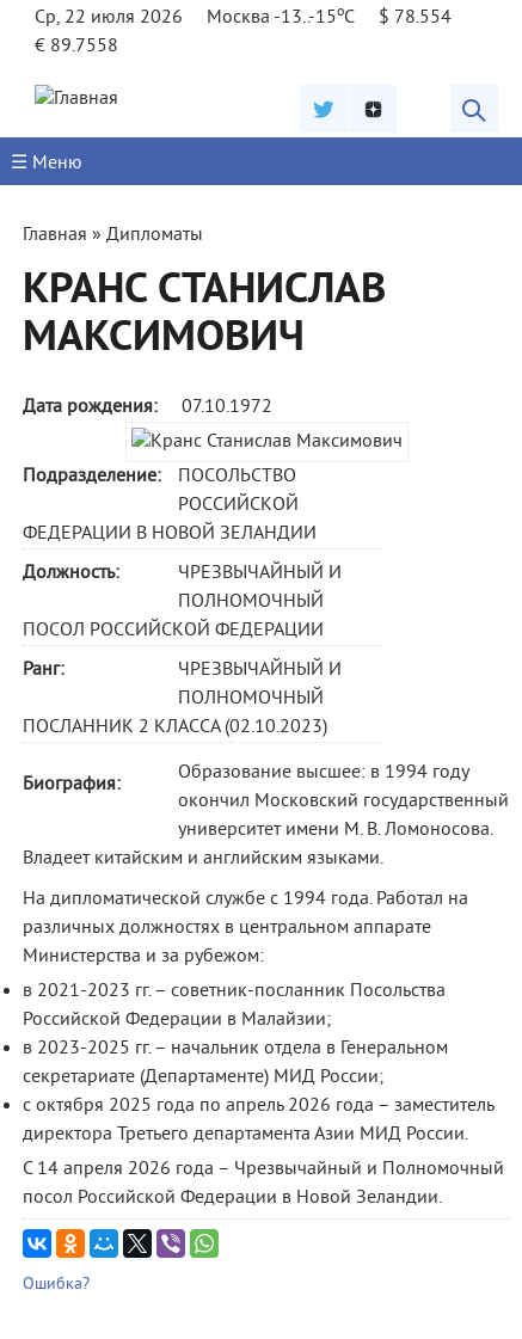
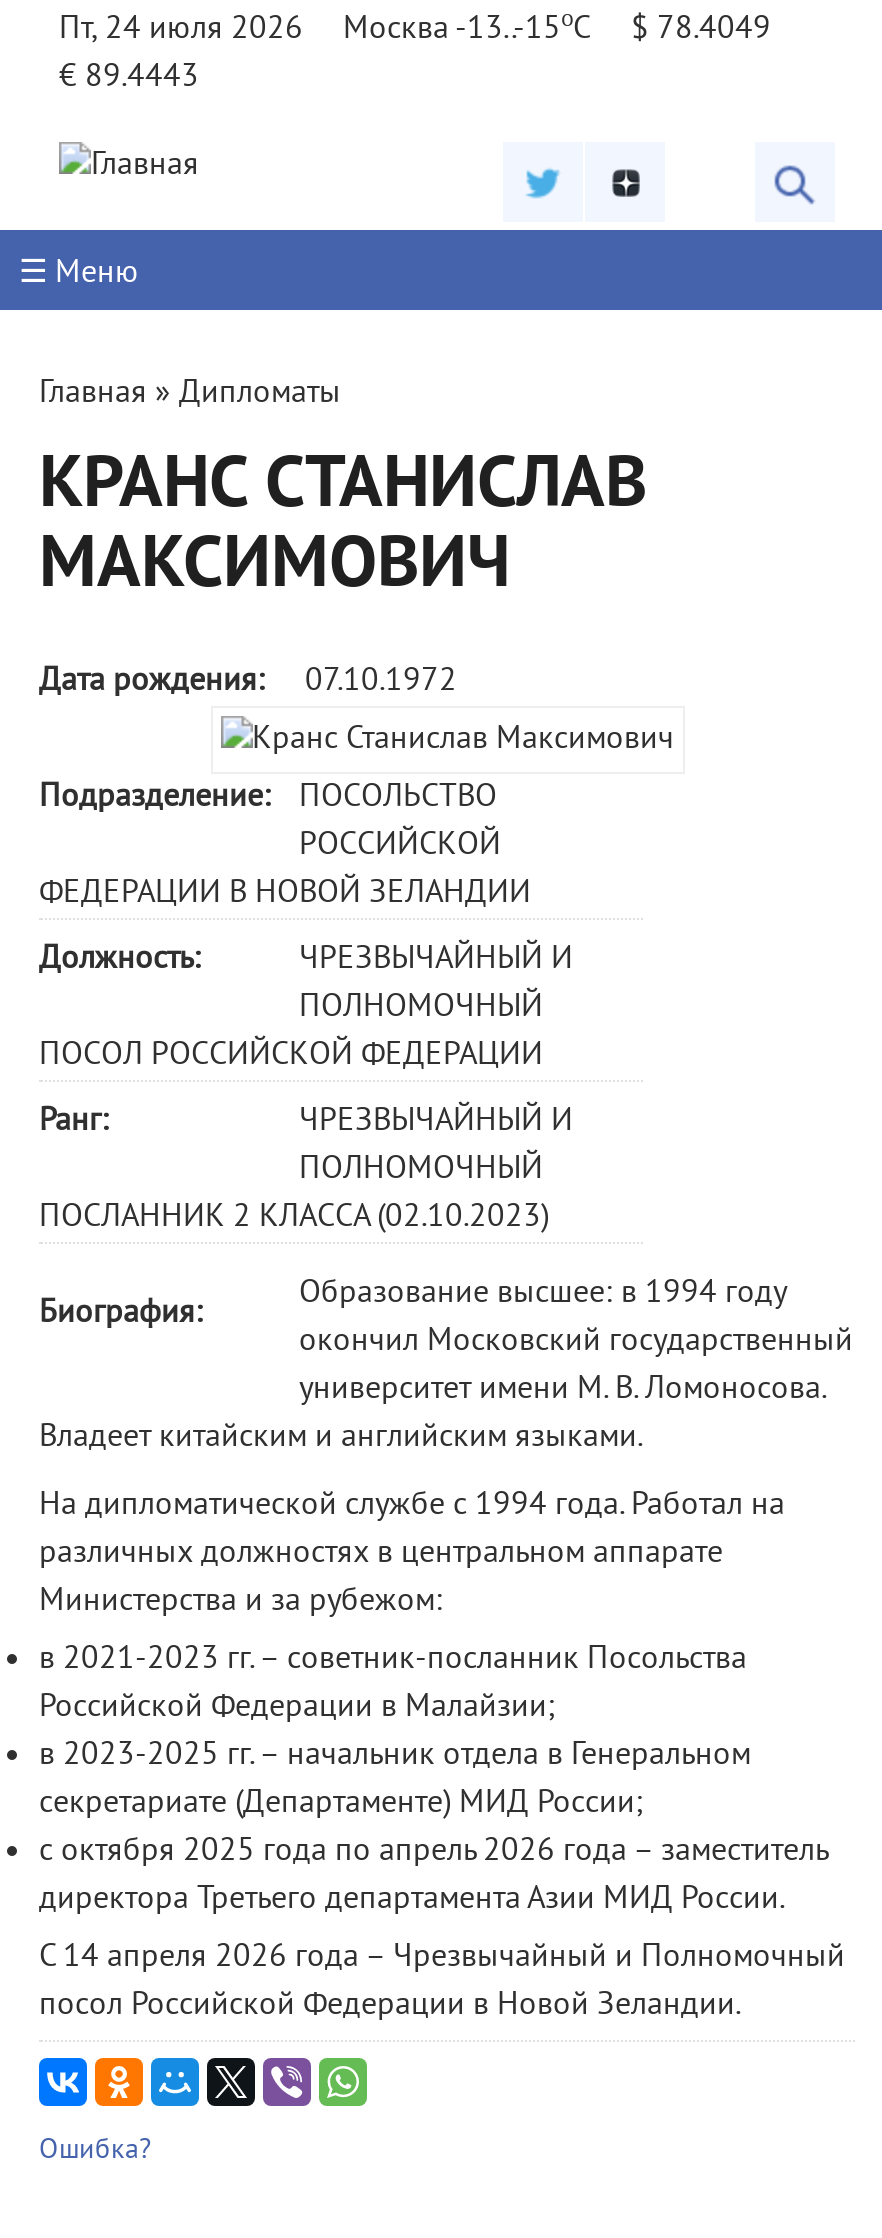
- Ср, 22 июля 2026
+ Пт, 24 июля 2026

- $ 78.554
+ $ 78.4049

- € 89.7558
+ € 89.4443
